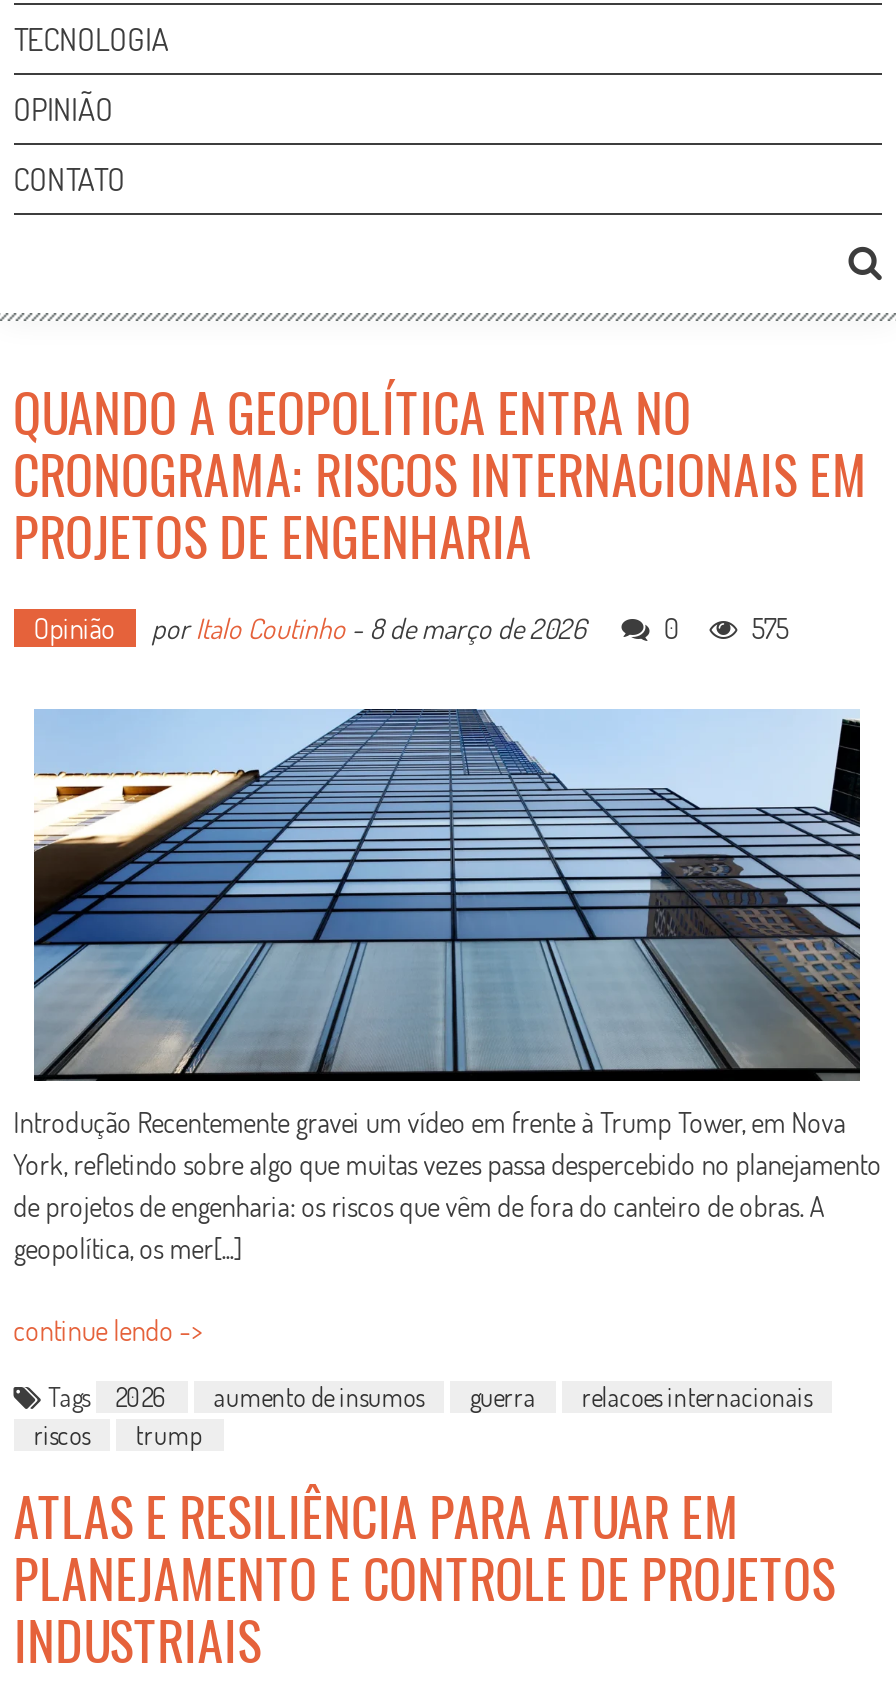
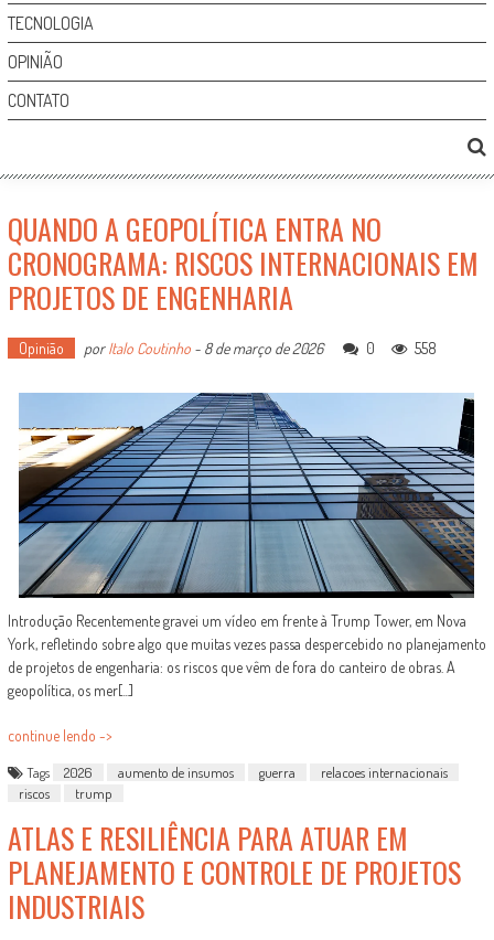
- 575
+ 558
